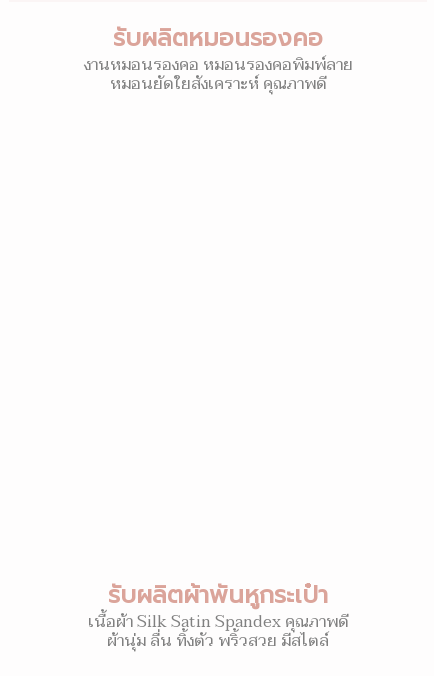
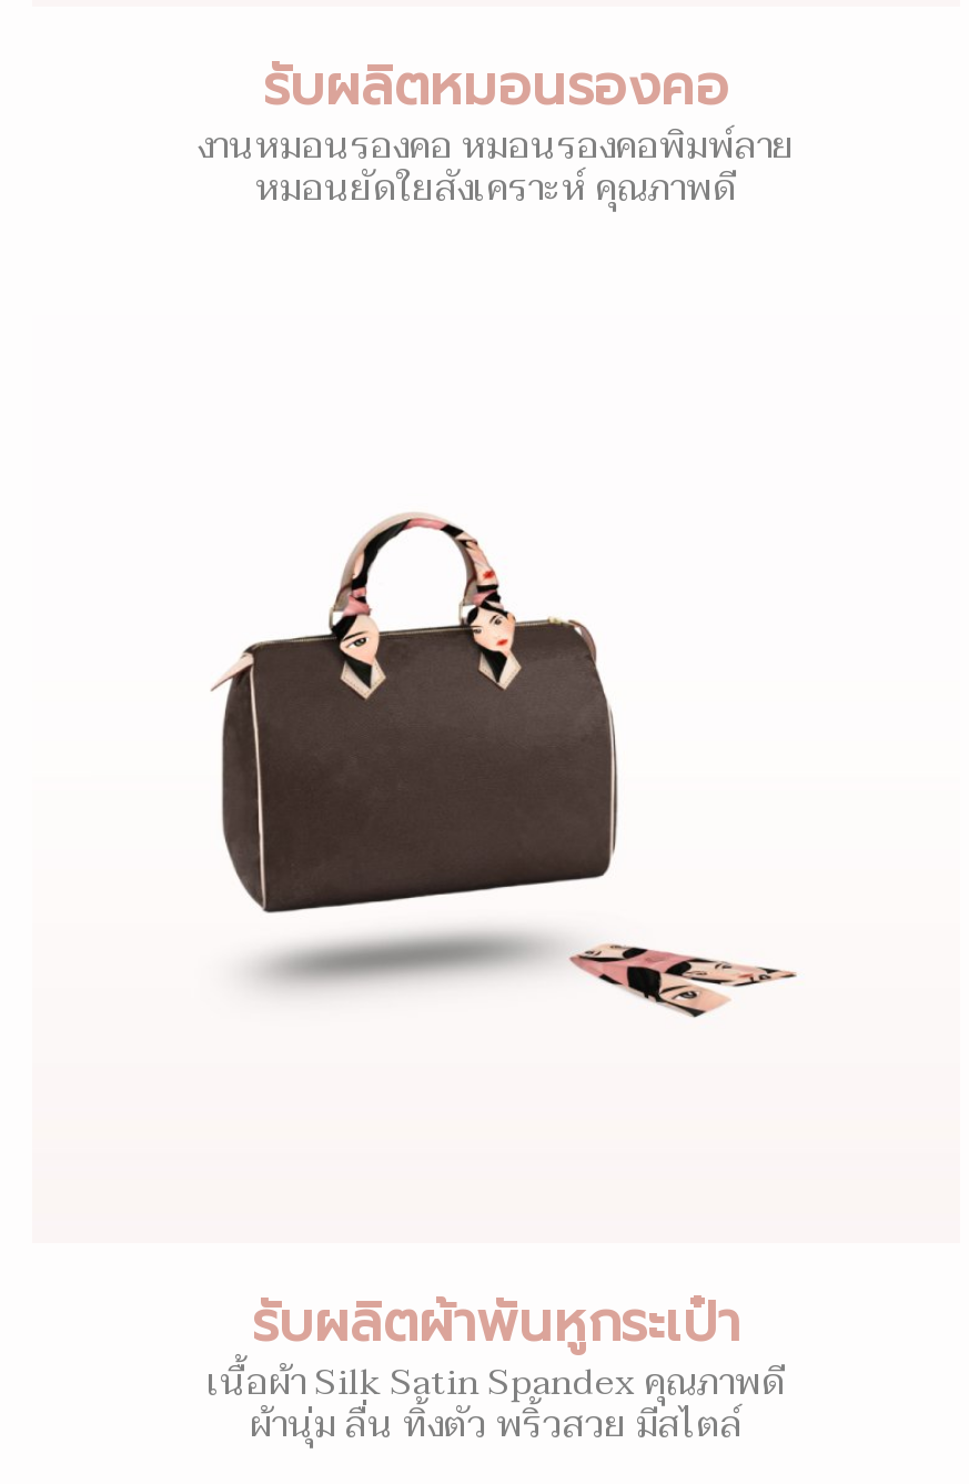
+ [image]
